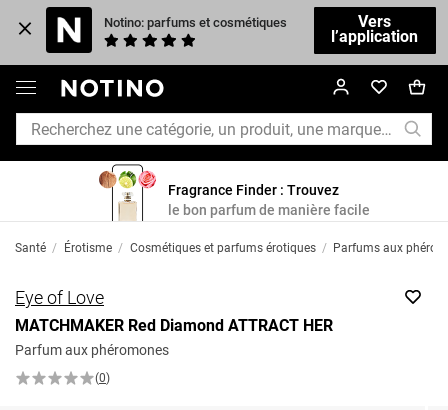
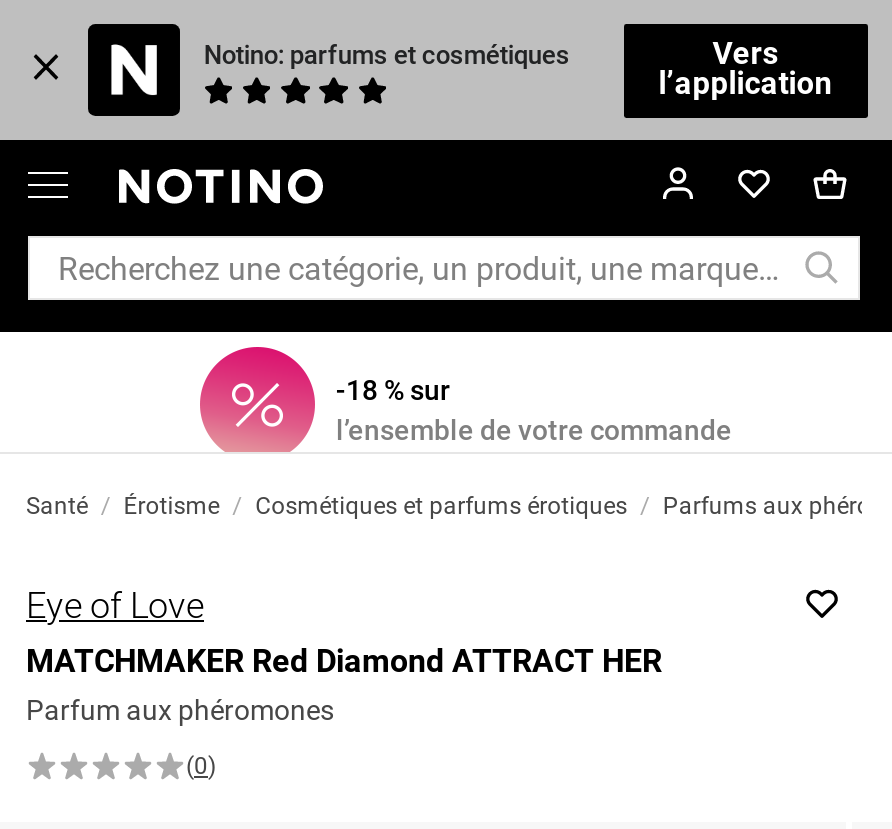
- [image]
- Fragrance Finder : Trouvez
- le bon parfum de manière facile
+ [image]
+ -18 % sur
+ l’ensemble de votre commande
